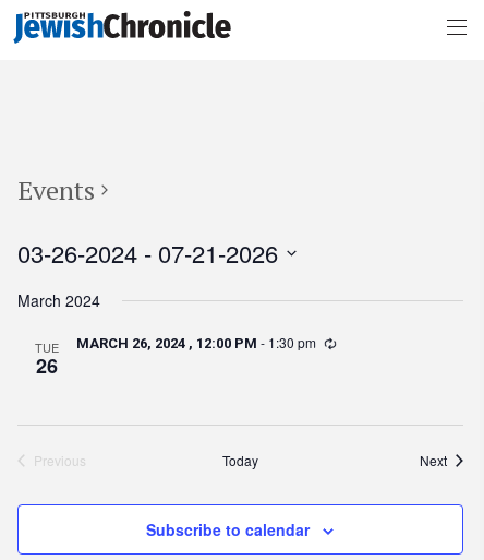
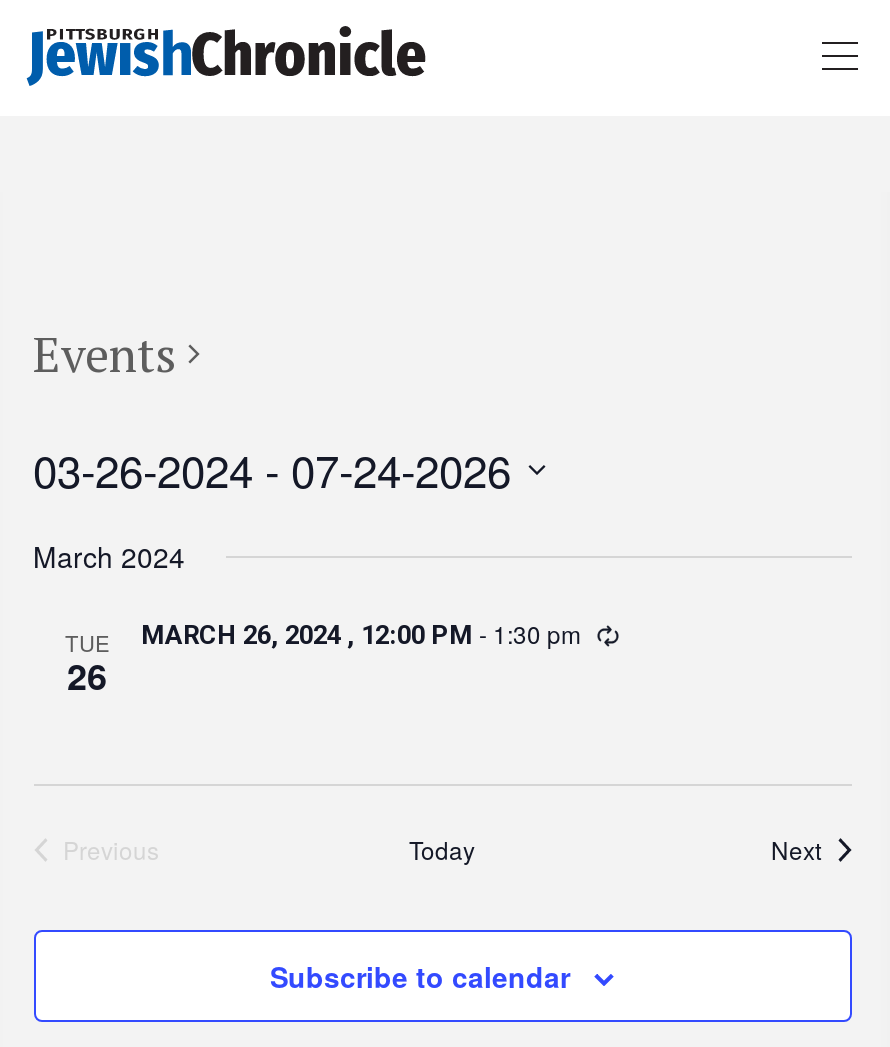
- 03-26-2024 - 07-21-2026
+ 03-26-2024 - 07-24-2026
